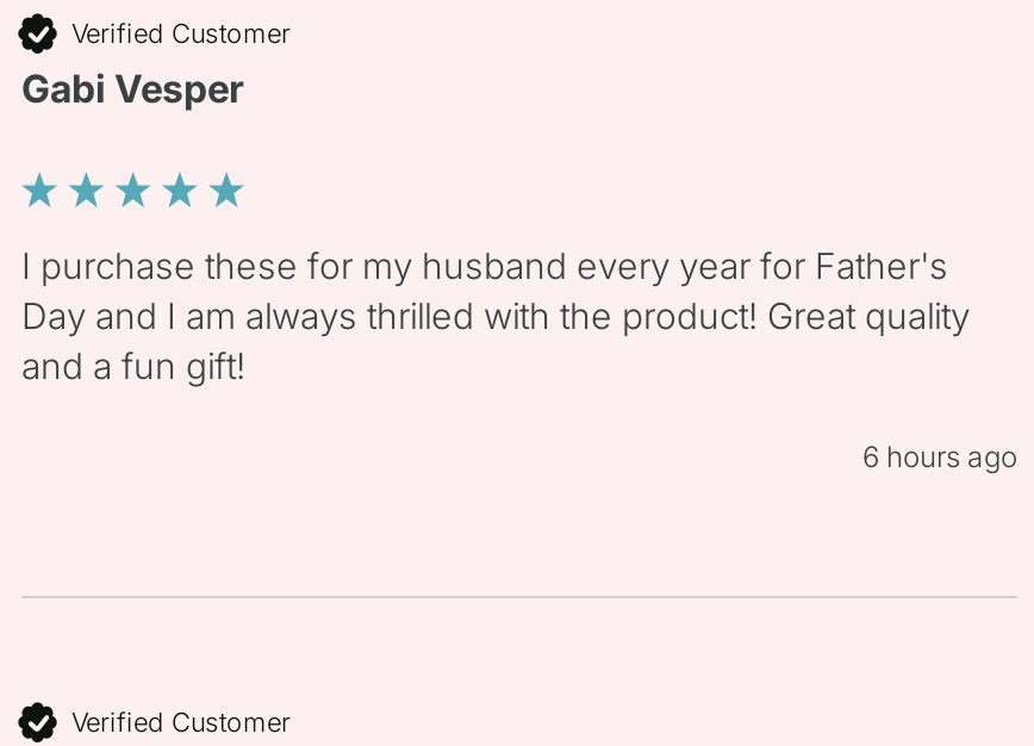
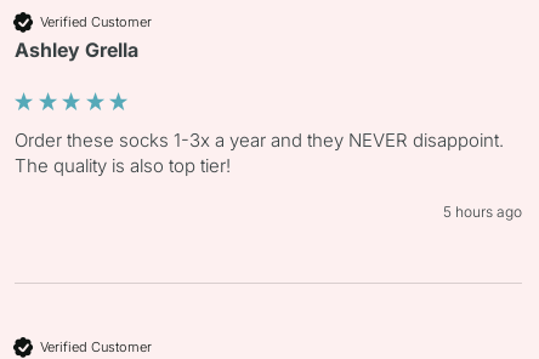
- Gabi Vesper
+ Ashley Grella

- I purchase these for my husband every year for Father's
- Day and I am always thrilled with the product! Great quality
- and a fun gift!
+ Order these socks 1-3x a year and they NEVER disappoint.
+ The quality is also top tier!

- 6 hours ago
+ 5 hours ago
